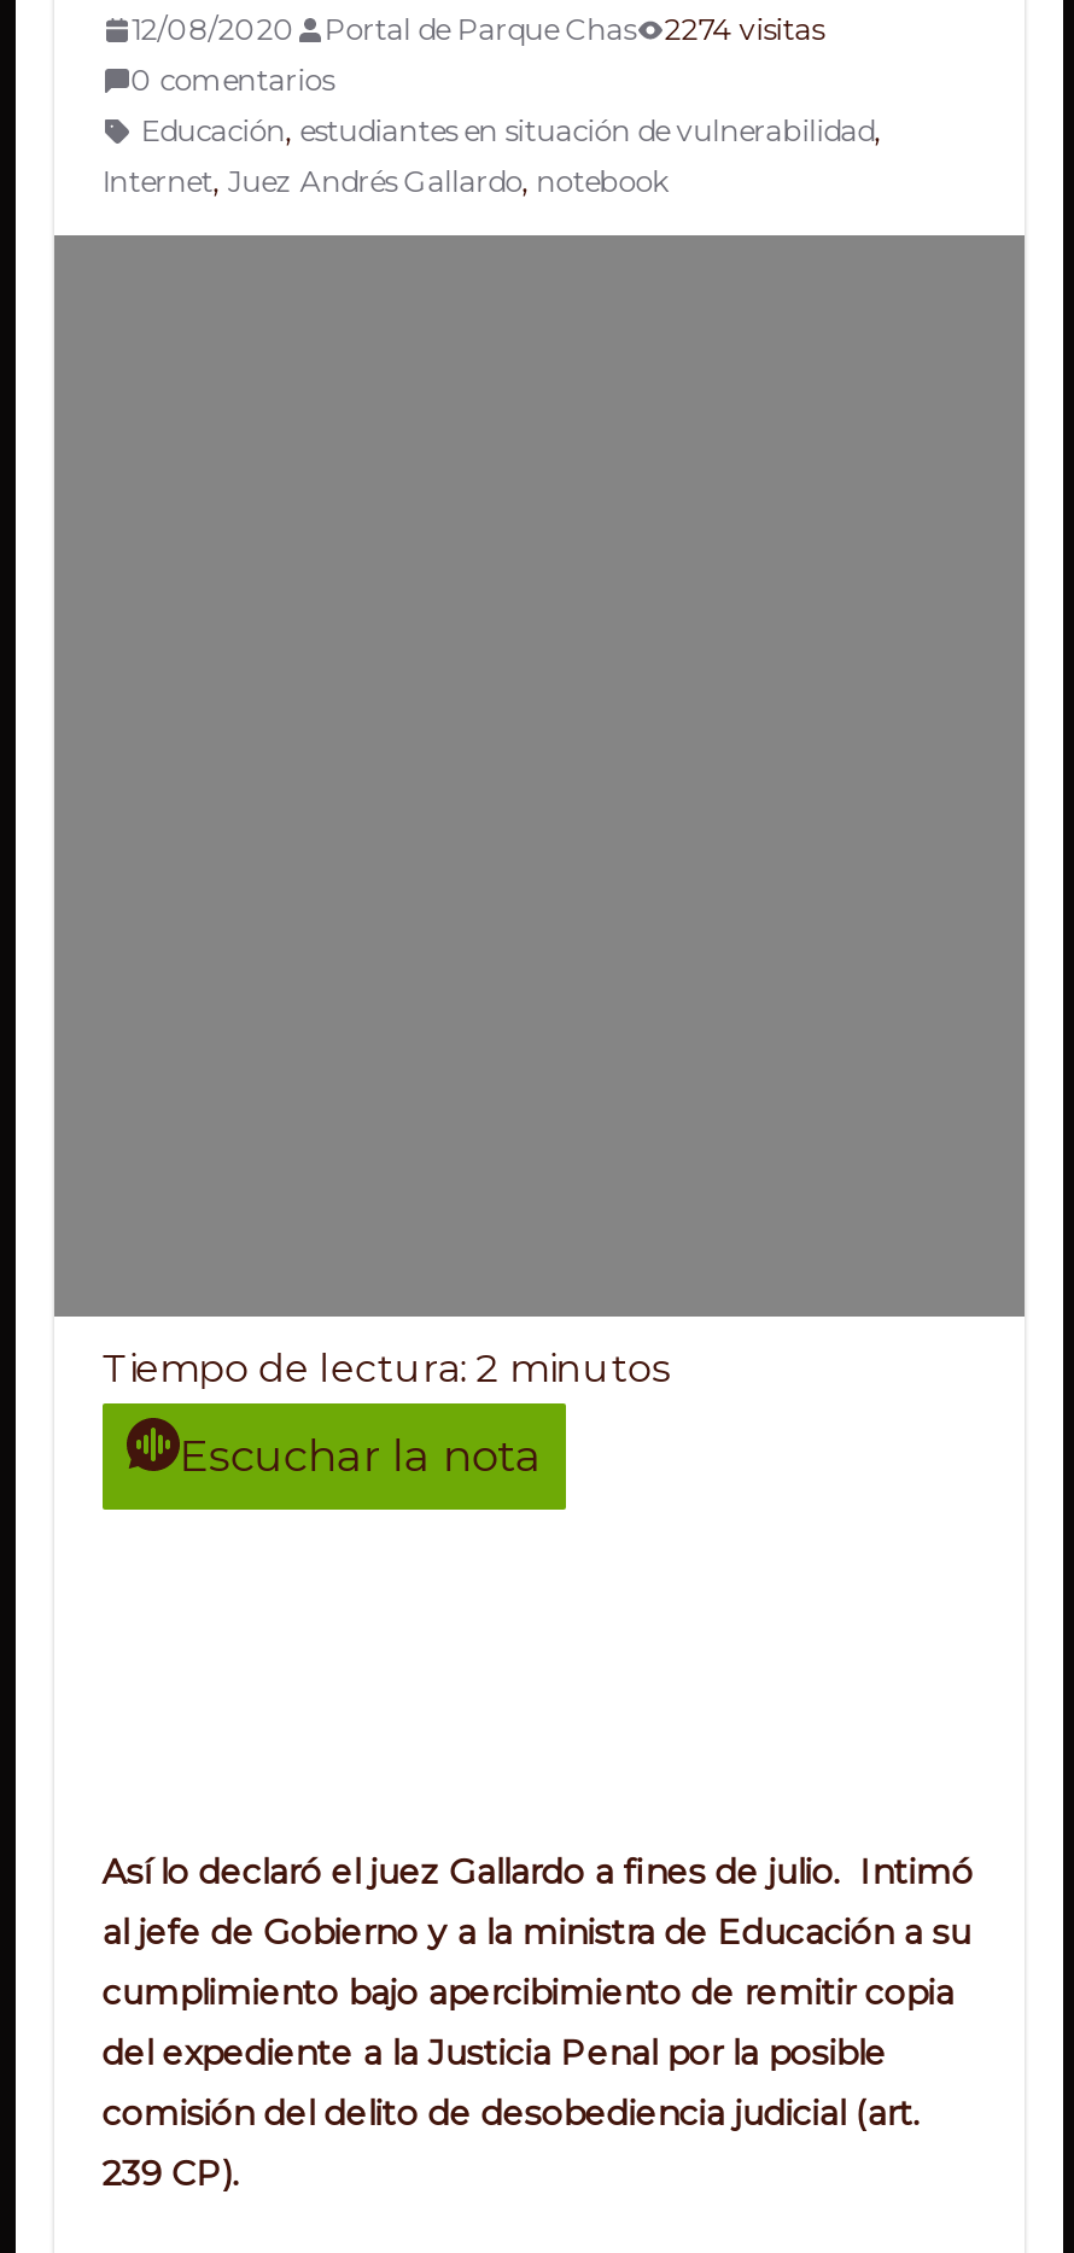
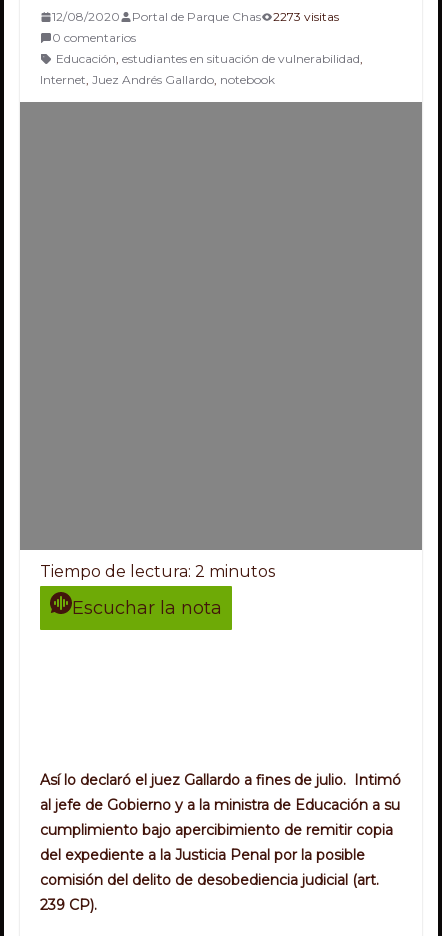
- 12/08/2020 Portal de Parque Chas 2274 visitas
+ 12/08/2020 Portal de Parque Chas 2273 visitas
